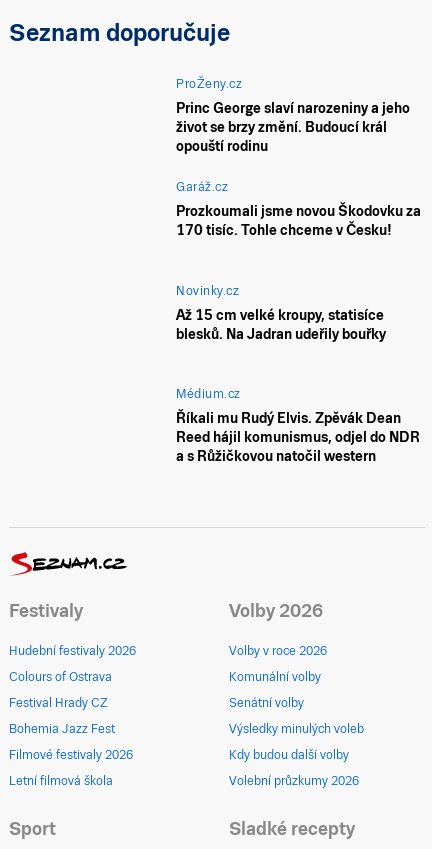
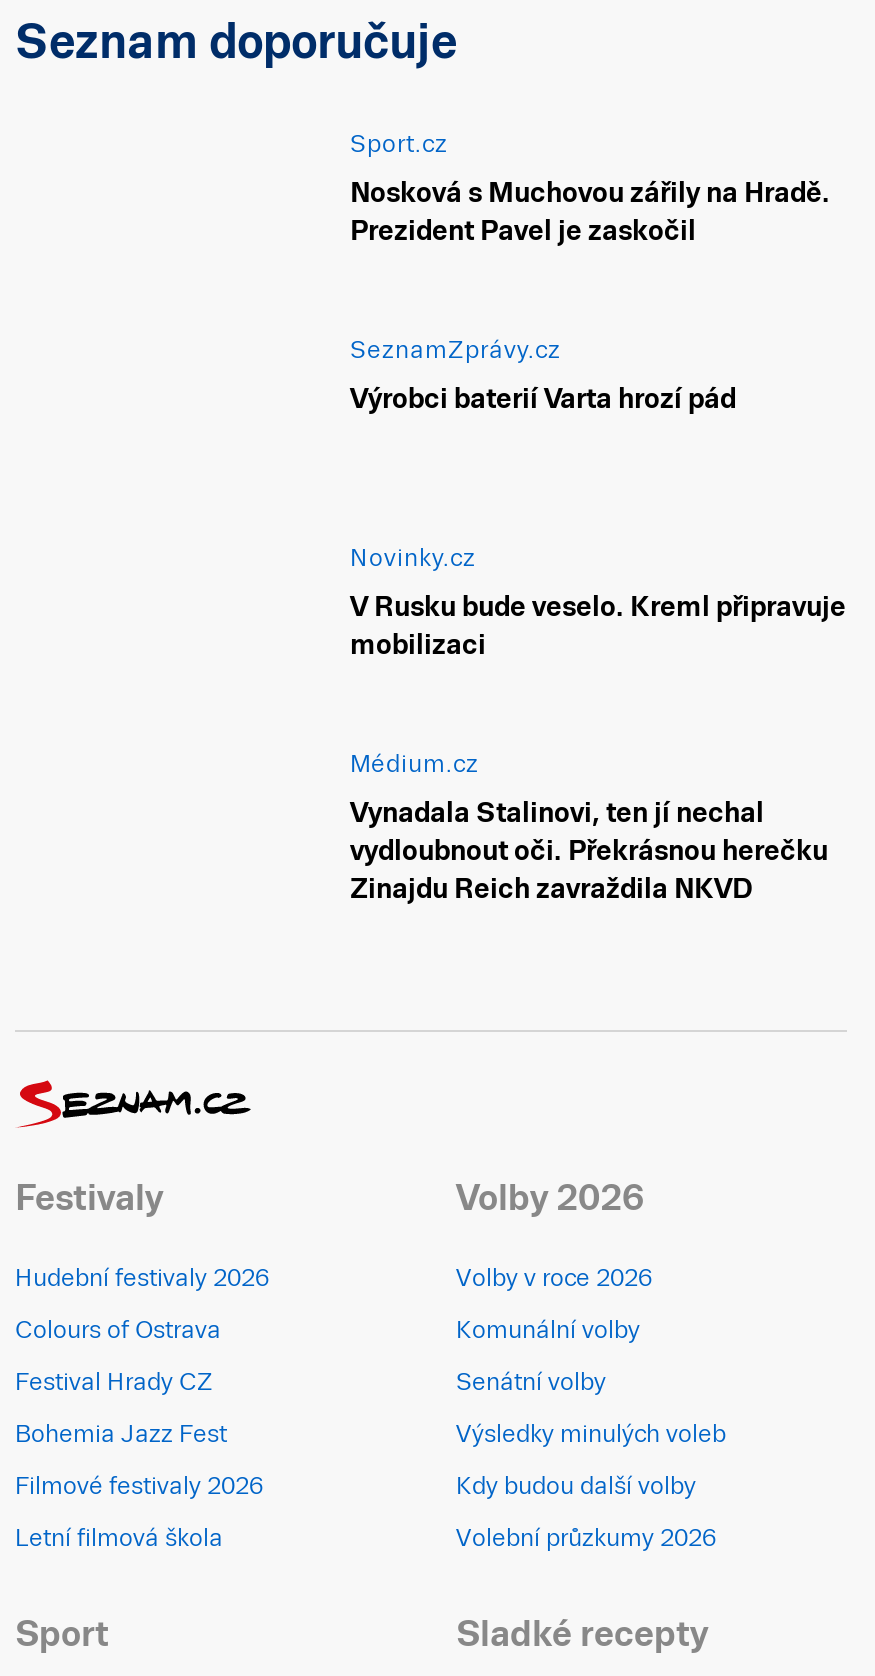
- ProŽeny.cz
+ Sport.cz

- Princ George slaví narozeniny a jeho
- život se brzy změní. Budoucí král
- opouští rodinu
+ Nosková s Muchovou zářily na Hradě.
+ Prezident Pavel je zaskočil

- Garáž.cz
+ SeznamZprávy.cz

- Prozkoumali jsme novou Škodovku za
- 170 tisíc. Tohle chceme v Česku!
+ Výrobci baterií Varta hrozí pád

- Až 15 cm velké kroupy, statisíce
- blesků. Na Jadran udeřily bouřky
+ V Rusku bude veselo. Kreml připravuje
+ mobilizaci

- Říkali mu Rudý Elvis. Zpěvák Dean
- Reed hájil komunismus, odjel do NDR
- a s Růžičkovou natočil western
+ Vynadala Stalinovi, ten jí nechal
+ vydloubnout oči. Překrásnou herečku
+ Zinajdu Reich zavraždila NKVD
